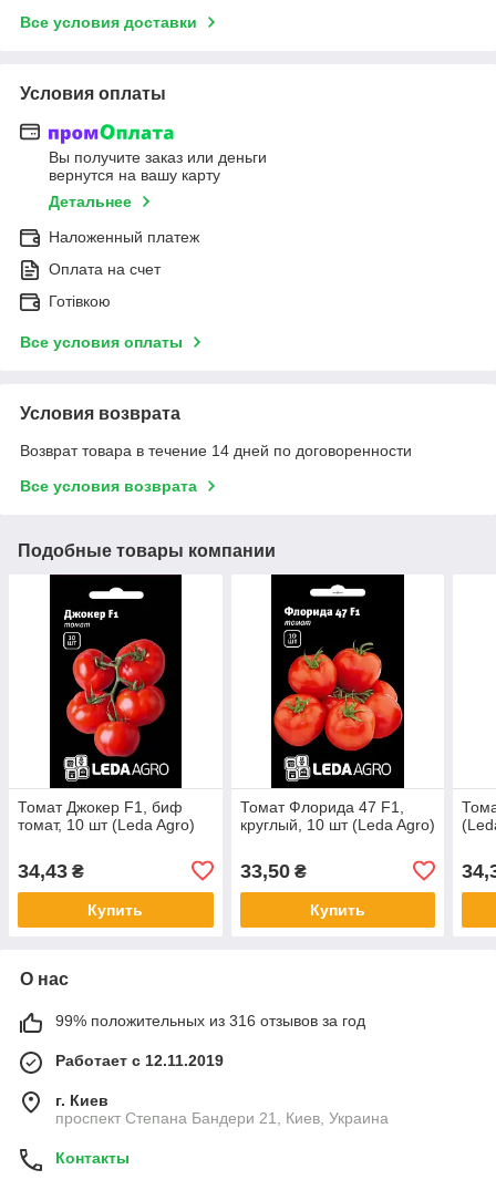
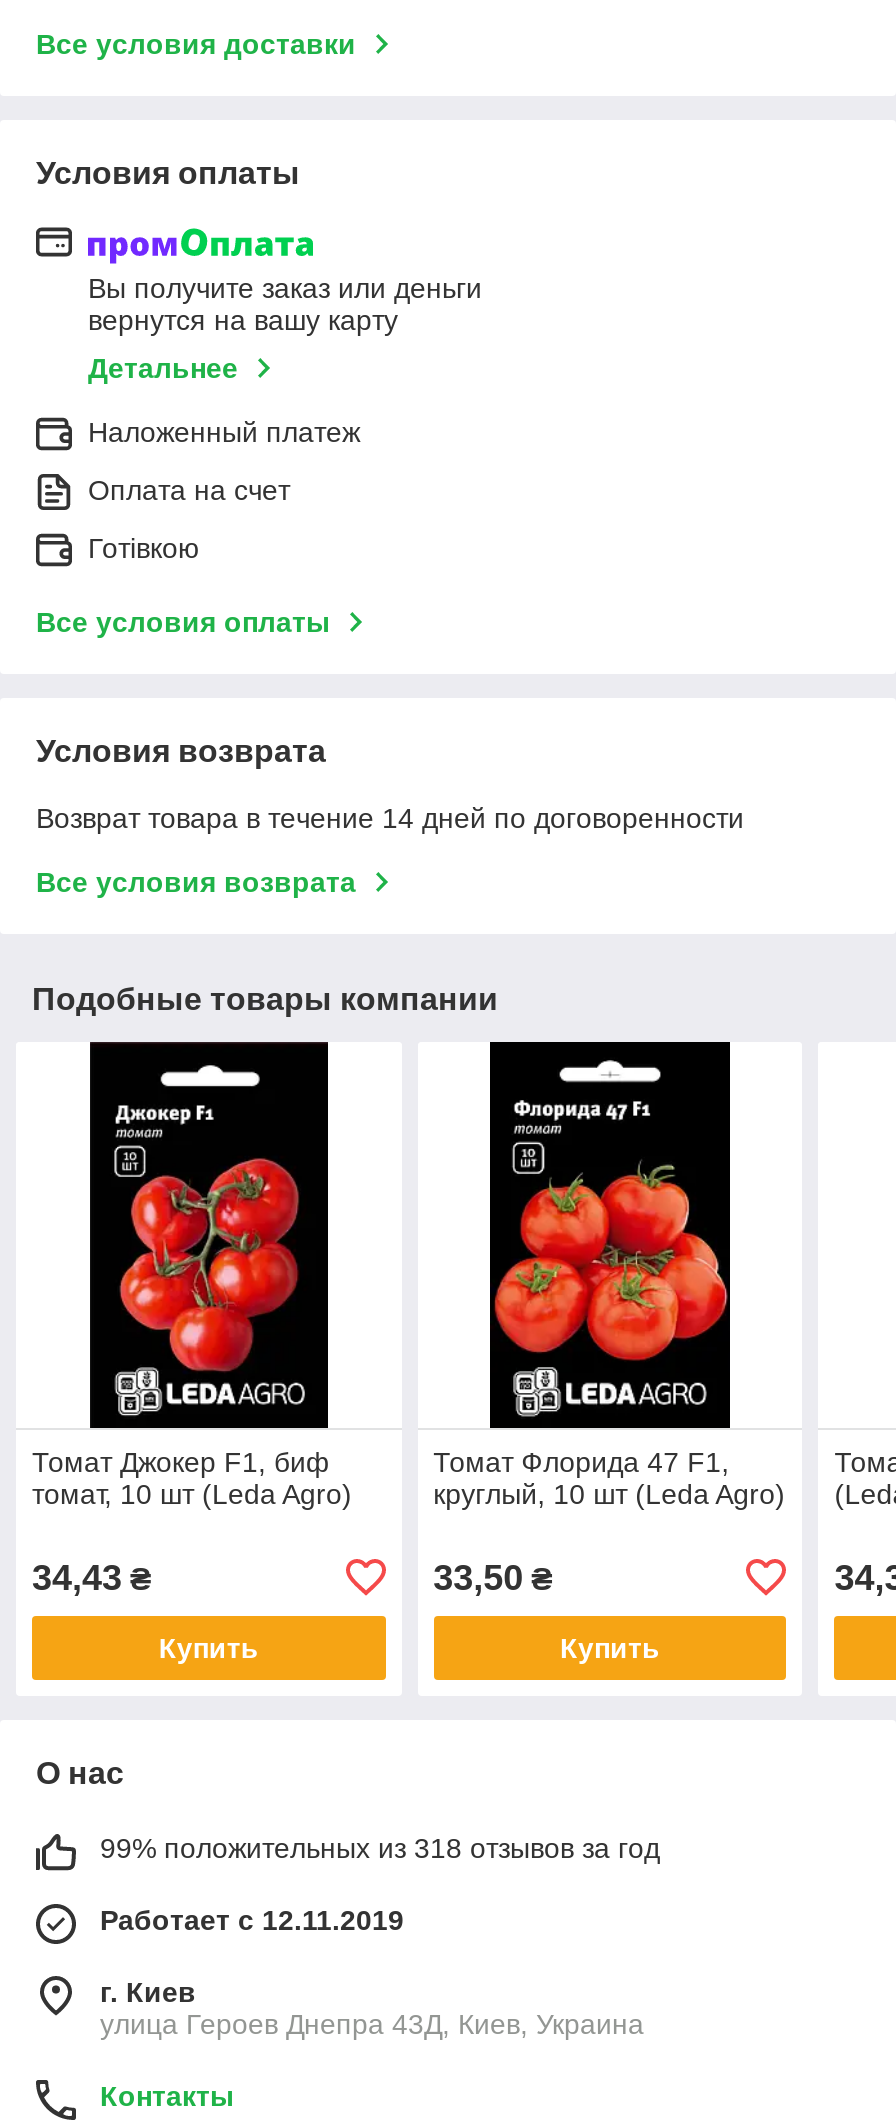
- 99% положительных из 316 отзывов за год
+ 99% положительных из 318 отзывов за год

- проспект Степана Бандери 21, Киев, Украина
+ улица Героев Днепра 43Д, Киев, Украина
